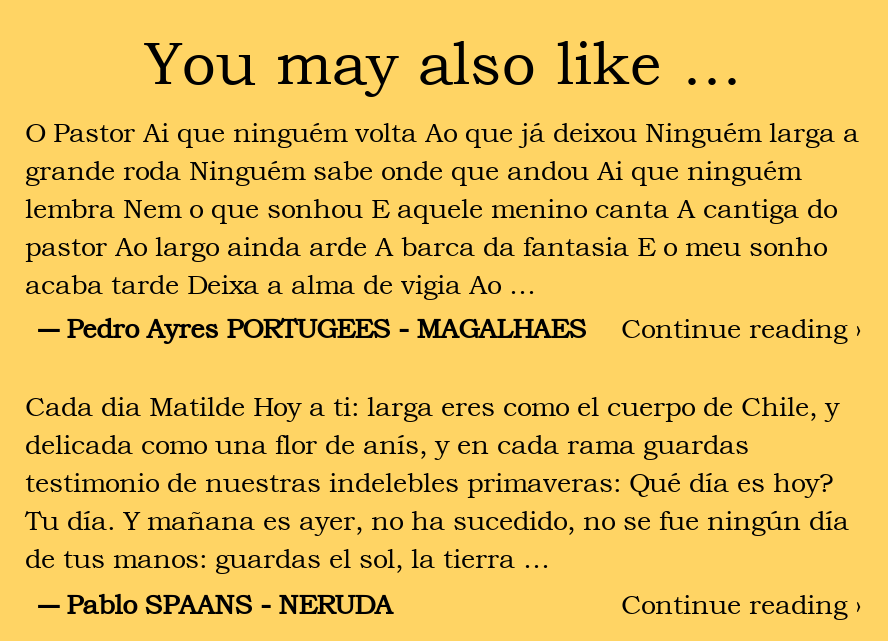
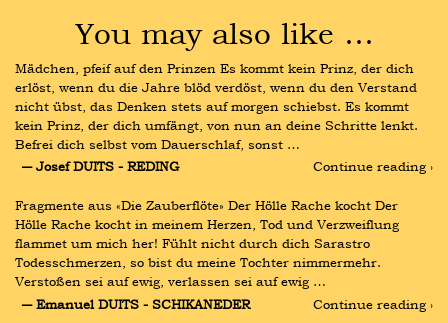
- O Pastor Ai que ninguém volta Ao que já deixou Ninguém larga a
- grande roda Ninguém sabe onde que andou Ai que ninguém
- lembra Nem o que sonhou E aquele menino canta A cantiga do
- pastor Ao largo ainda arde A barca da fantasia E o meu sonho
- acaba tarde Deixa a alma de vigia Ao …
- ― Pedro Ayres PORTUGEES - MAGALHAES
+ Mädchen, pfeif auf den Prinzen Es kommt kein Prinz, der dich
+ erlöst, wenn du die Jahre blöd verdöst, wenn du den Verstand
+ nicht übst, das Denken stets auf morgen schiebst. Es kommt
+ kein Prinz, der dich umfängt, von nun an deine Schritte lenkt.
+ Befrei dich selbst vom Dauerschlaf, sonst …
+ ― Josef DUITS - REDING

- Cada dia Matilde Hoy a ti: larga eres como el cuerpo de Chile, y
- delicada como una flor de anís, y en cada rama guardas
- testimonio de nuestras indelebles primaveras: Qué día es hoy?
- Tu día. Y mañana es ayer, no ha sucedido, no se fue ningún día
- de tus manos: guardas el sol, la tierra …
- ― Pablo SPAANS - NERUDA
+ Fragmente aus «Die Zauberflöte» Der Hölle Rache kocht Der
+ Hölle Rache kocht in meinem Herzen, Tod und Verzweiflung
+ flammet um mich her! Fühlt nicht durch dich Sarastro
+ Todesschmerzen, so bist du meine Tochter nimmermehr.
+ Verstoßen sei auf ewig, verlassen sei auf ewig …
+ ― Emanuel DUITS - SCHIKANEDER
